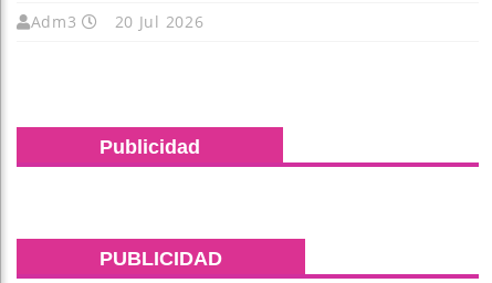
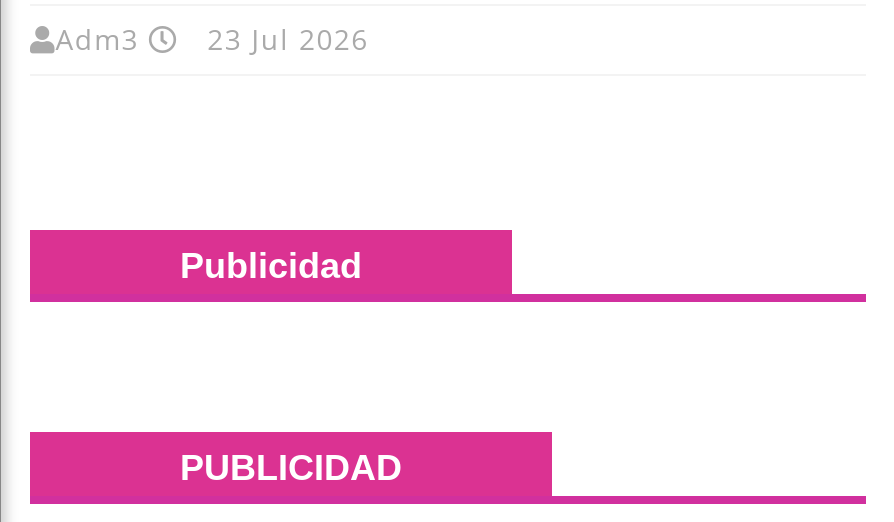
- Adm3 20 Jul 2026
+ Adm3 23 Jul 2026
